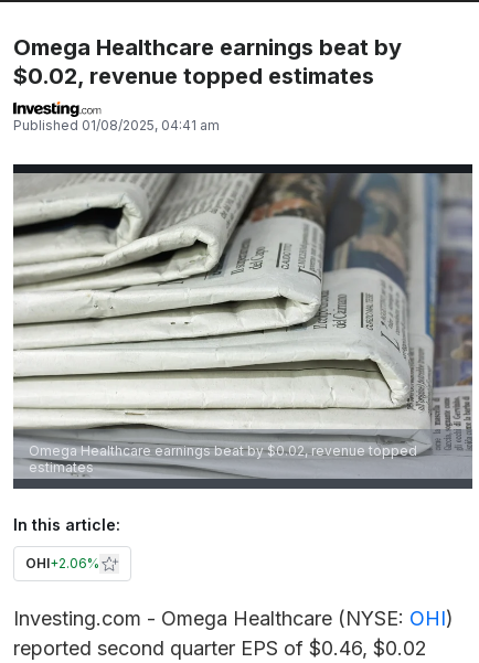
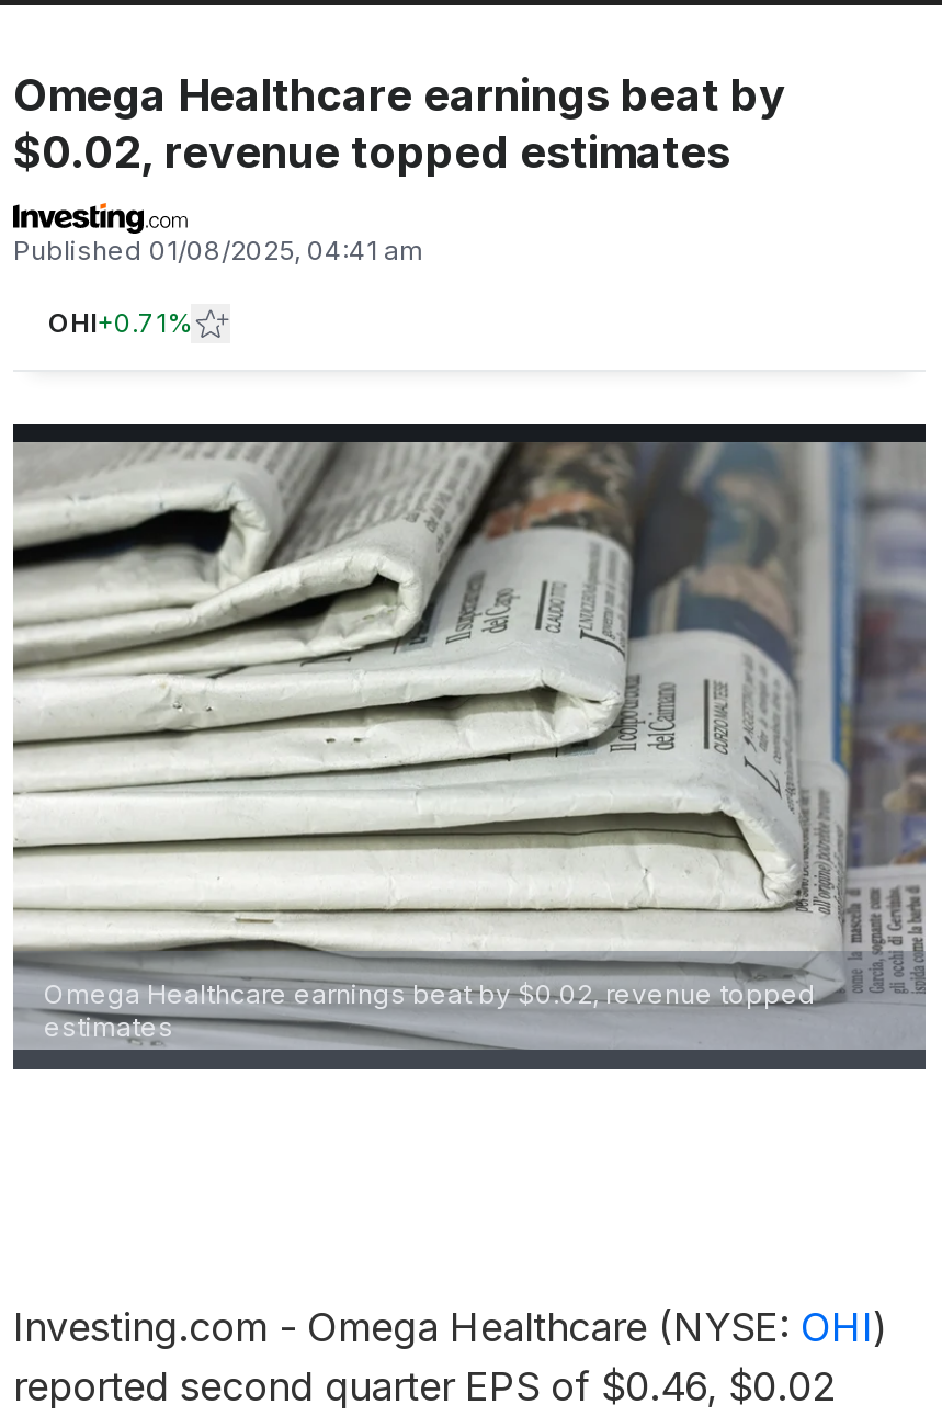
+ OHI+0.71%

- In this article:
- OHI+2.06%
